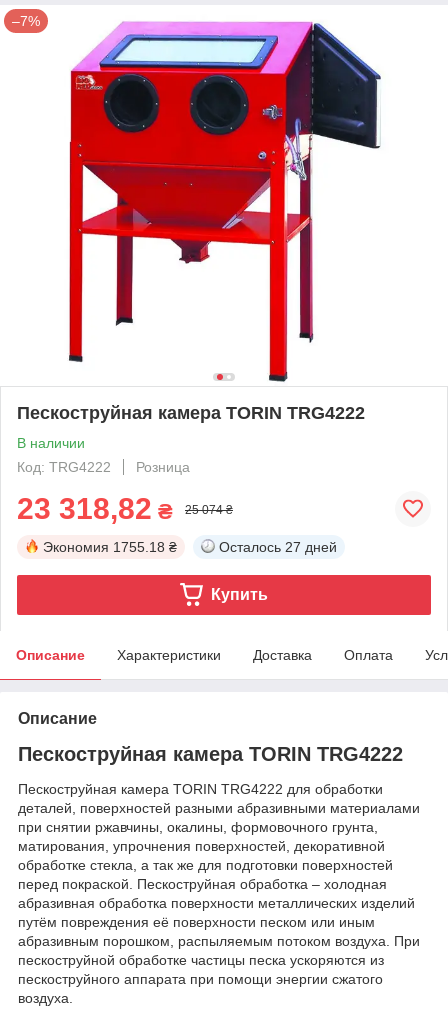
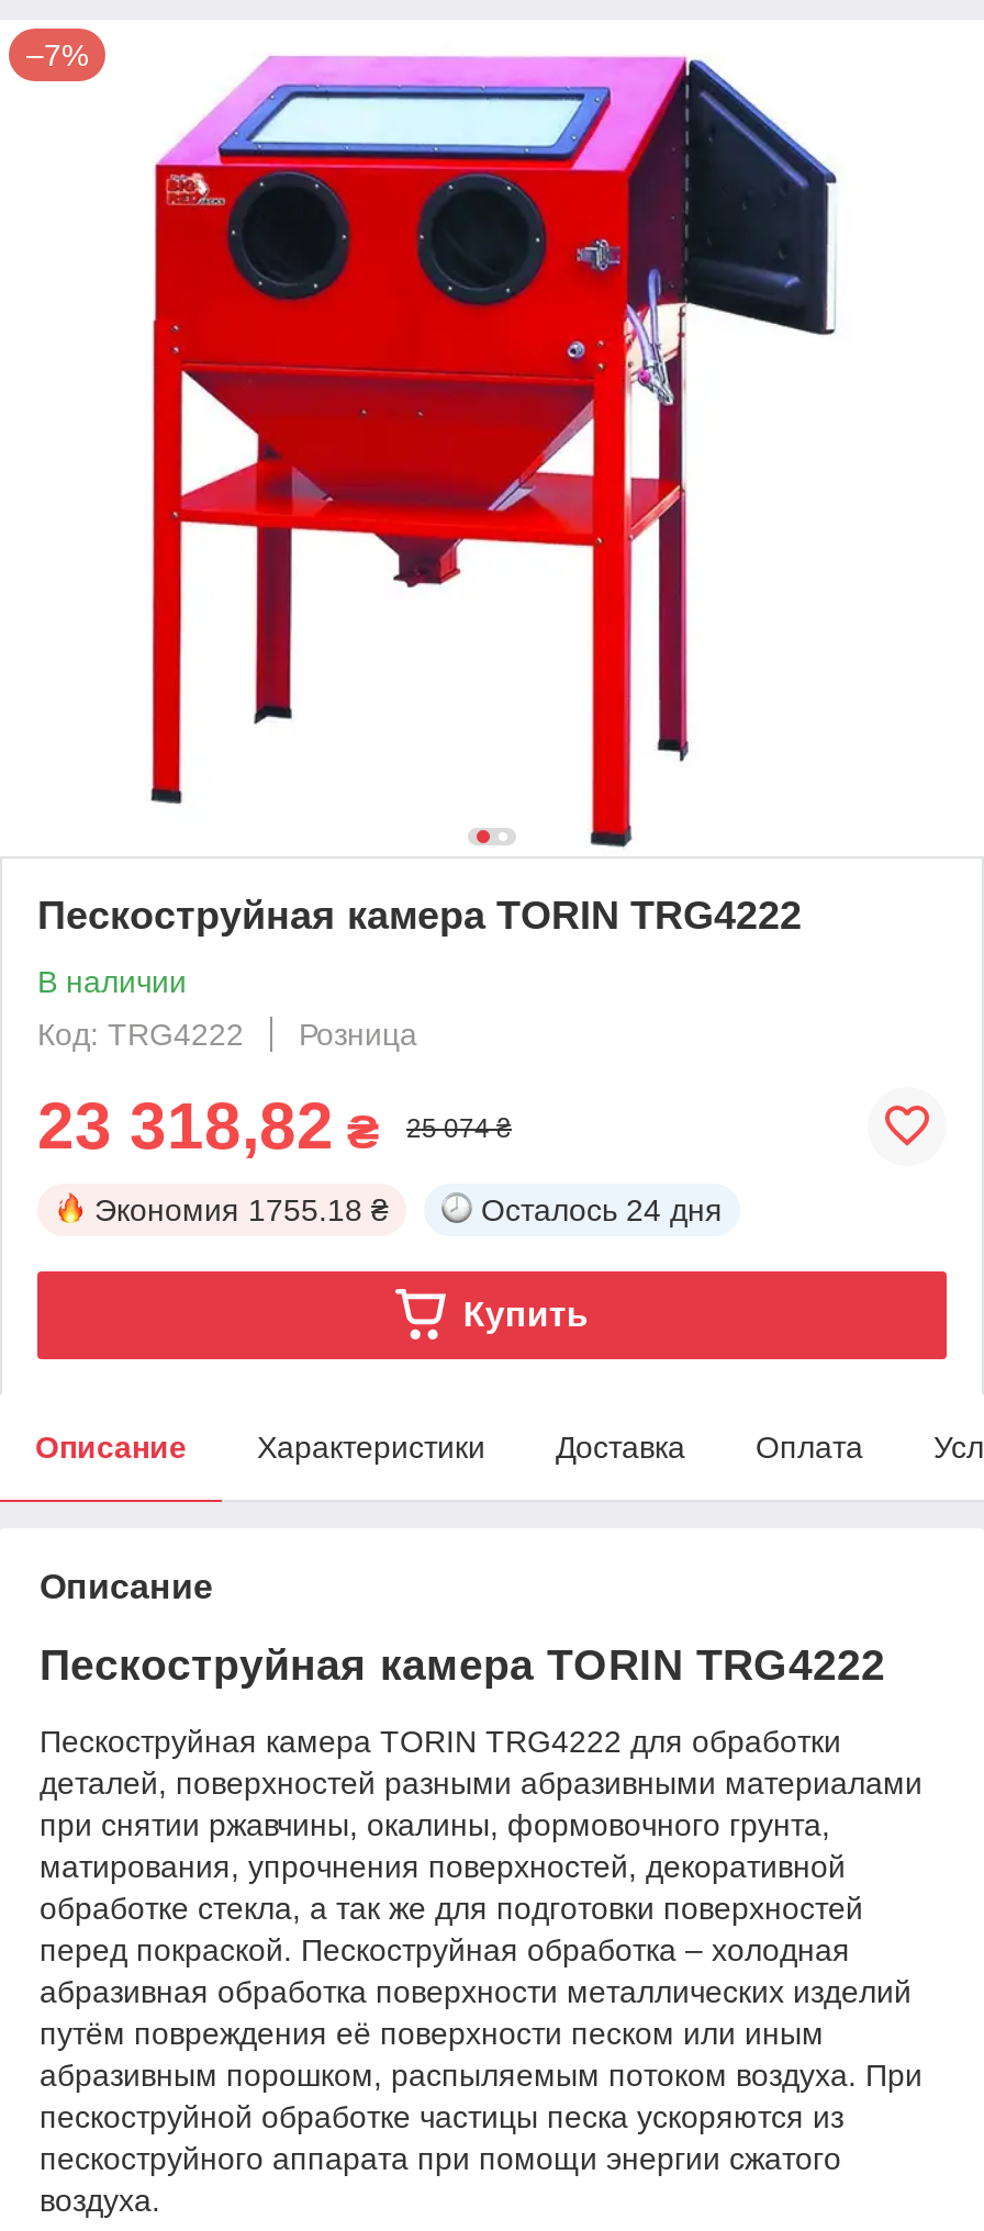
- Осталось 27 дней
+ Осталось 24 дня
